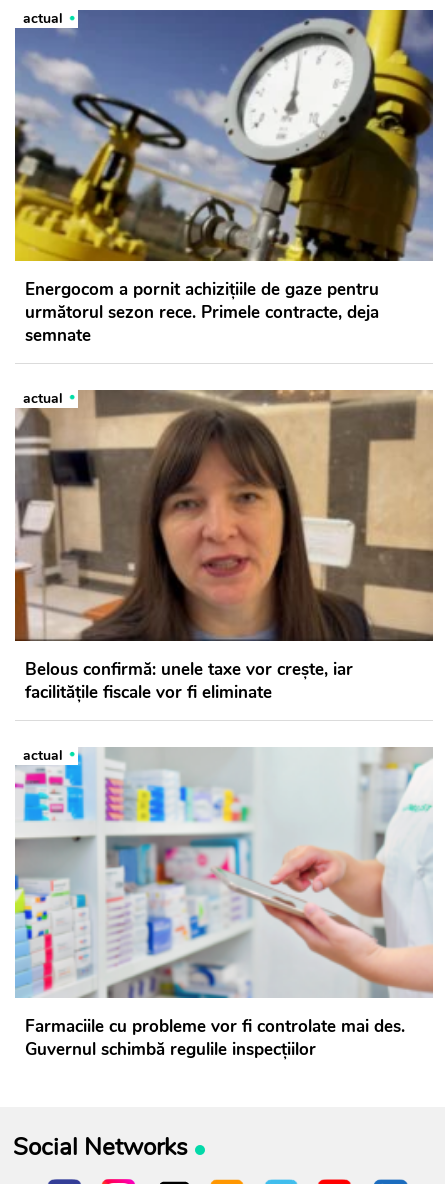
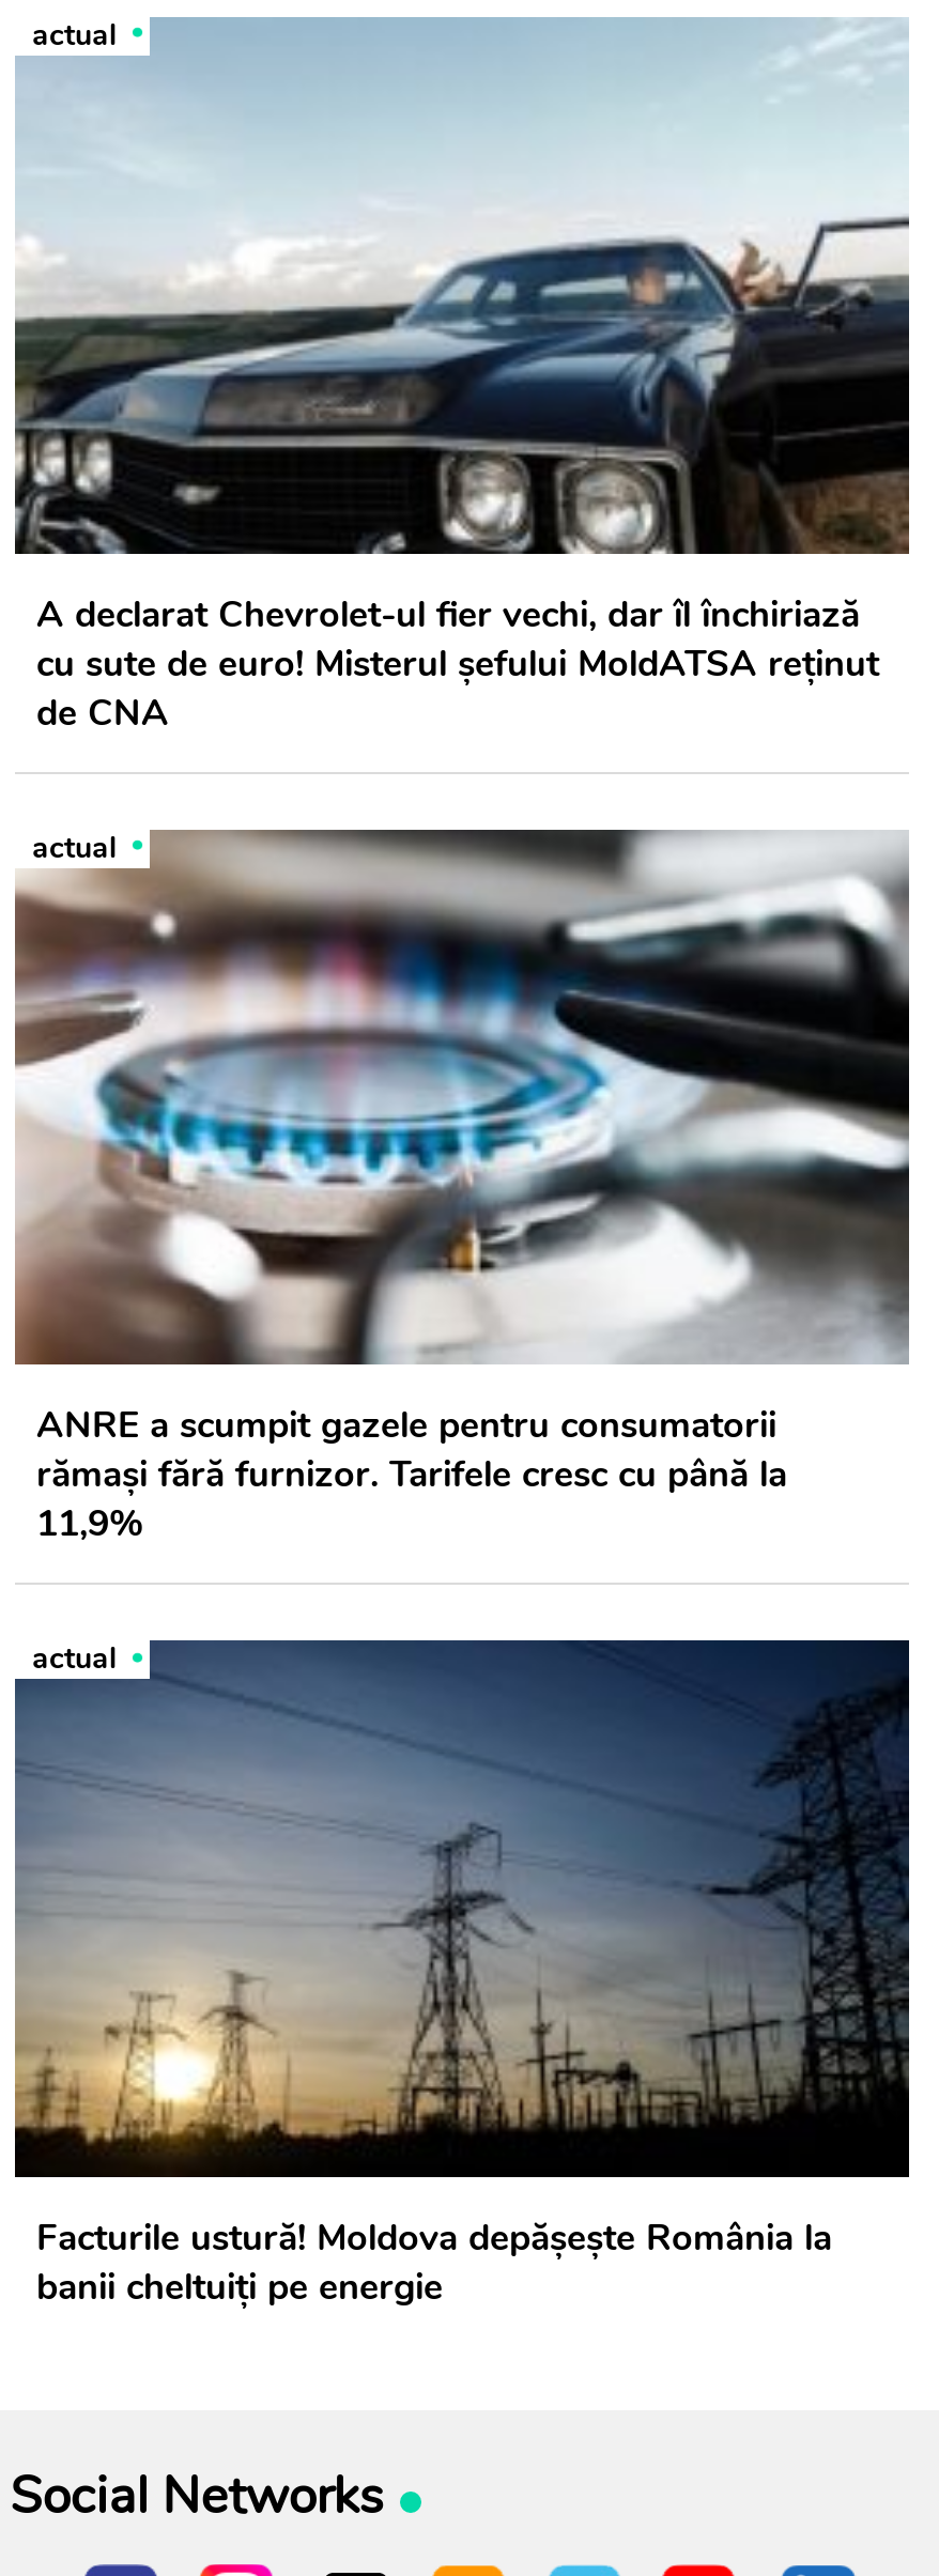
- [image]
- Energocom a pornit achizițiile de gaze pentru
- următorul sezon rece. Primele contracte, deja
- semnate
+ [image]
+ A declarat Chevrolet-ul fier vechi, dar îl închiriază
+ cu sute de euro! Misterul șefului MoldATSA reținut
+ de CNA

- [image]
- Belous confirmă: unele taxe vor crește, iar
- facilitățile fiscale vor fi eliminate
+ [image]
+ ANRE a scumpit gazele pentru consumatorii
+ rămași fără furnizor. Tarifele cresc cu până la
+ 11,9%

- [image]
- Farmaciile cu probleme vor fi controlate mai des.
- Guvernul schimbă regulile inspecțiilor
+ [image]
+ Facturile ustură! Moldova depășește România la
+ banii cheltuiți pe energie
